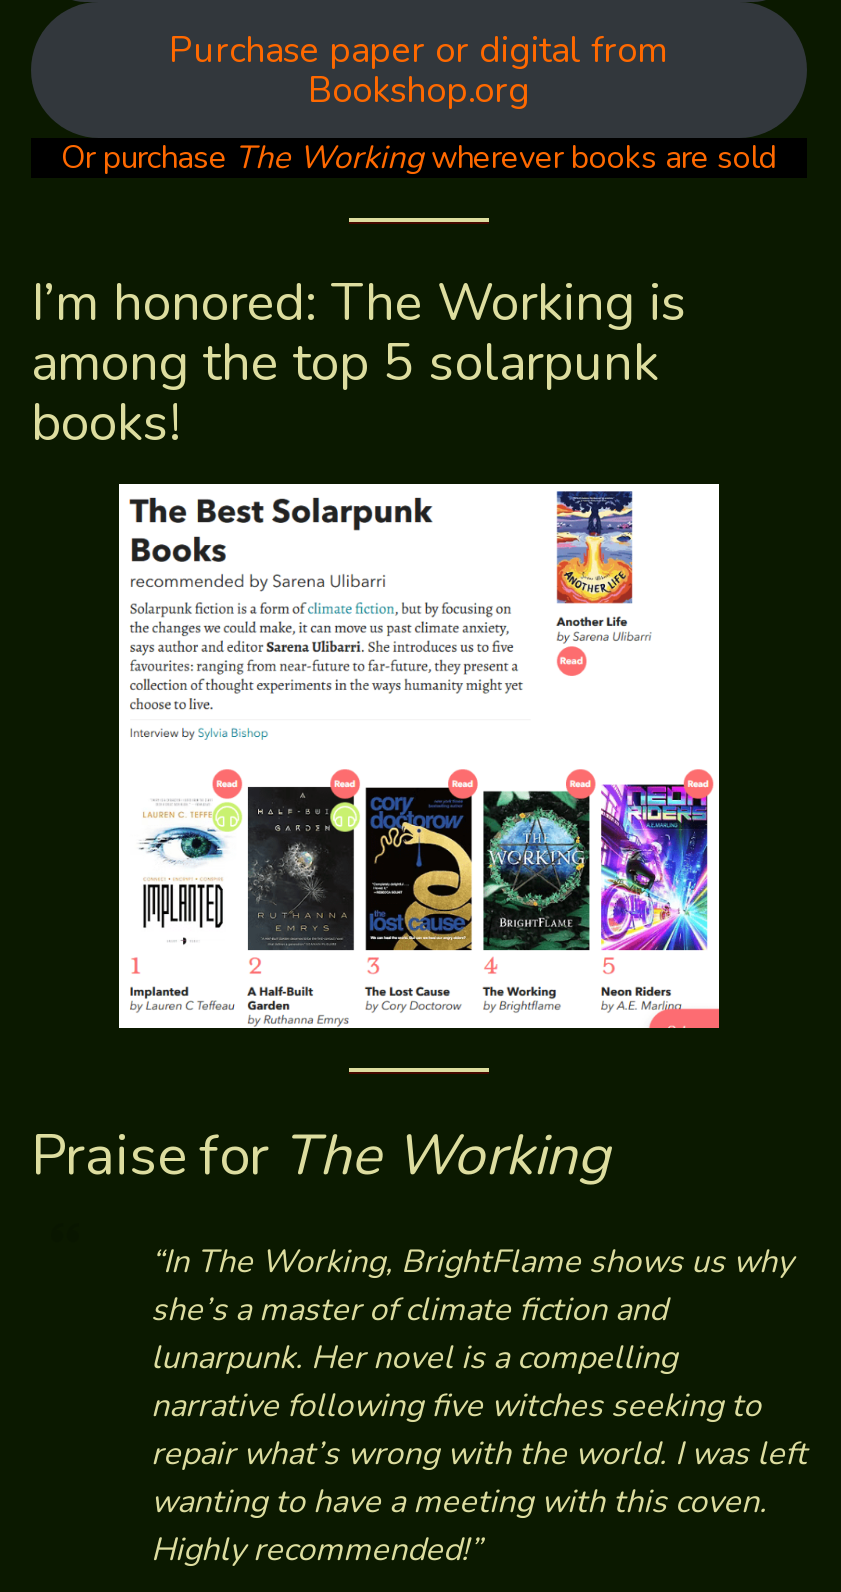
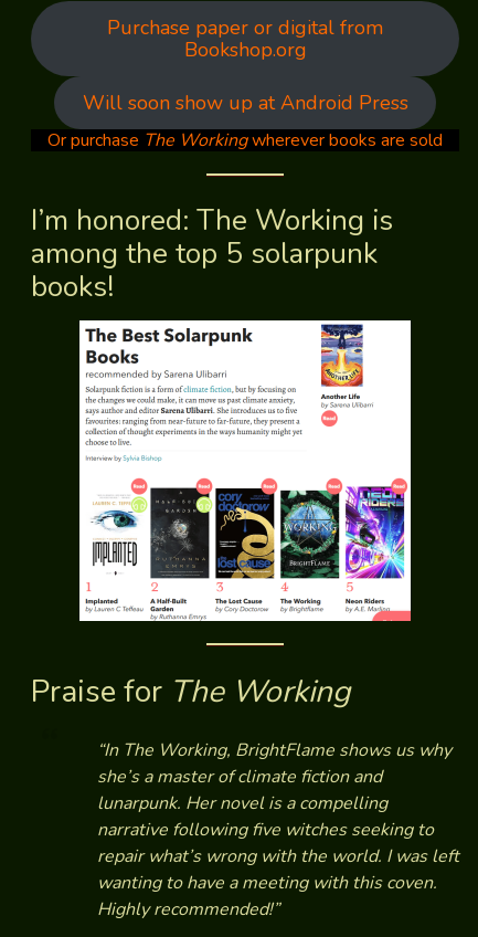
+ Will soon show up at Android Press
